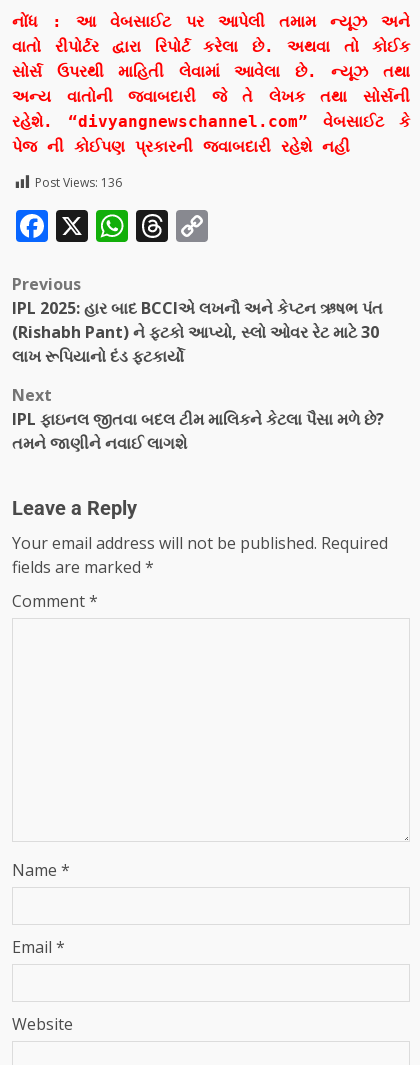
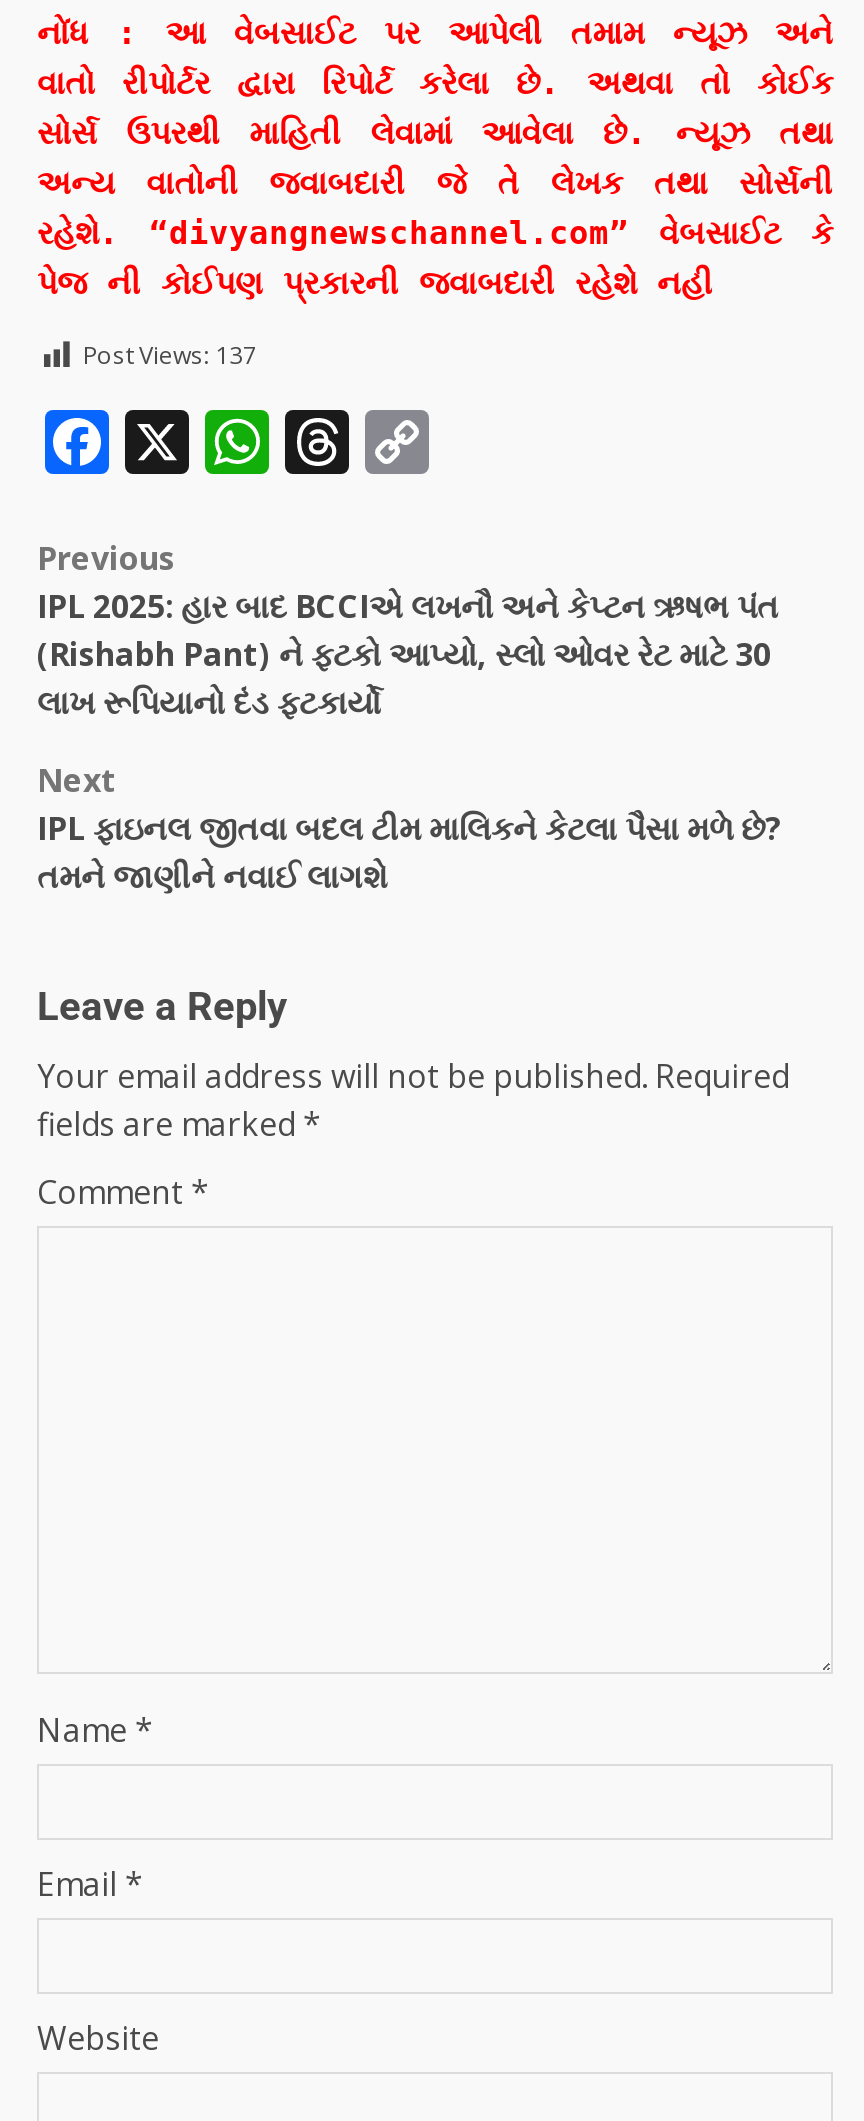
- Post Views: 136
+ Post Views: 137
